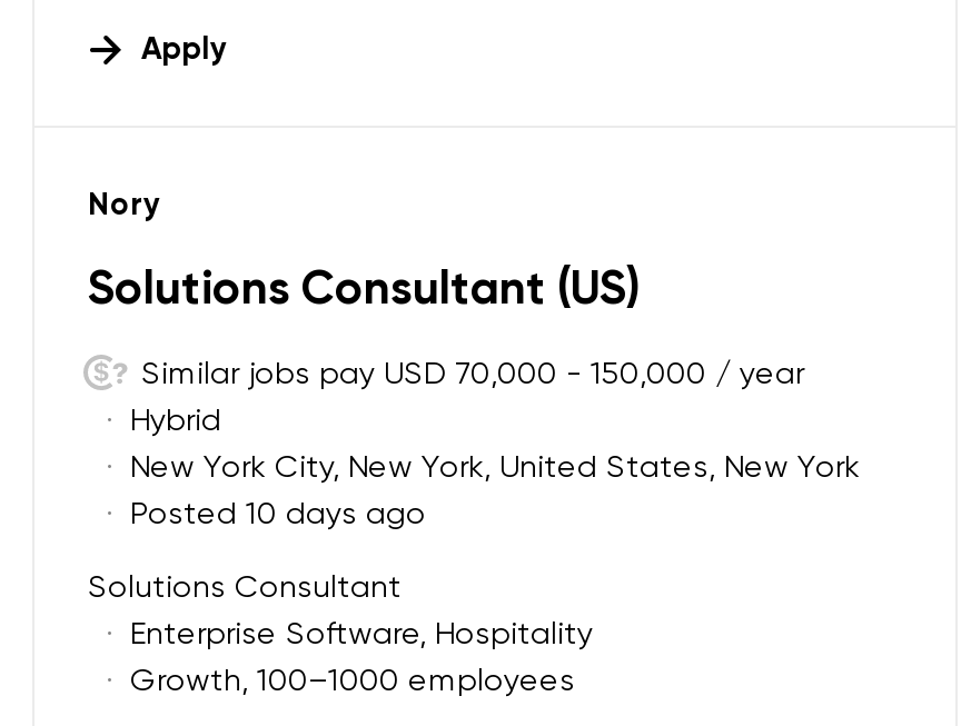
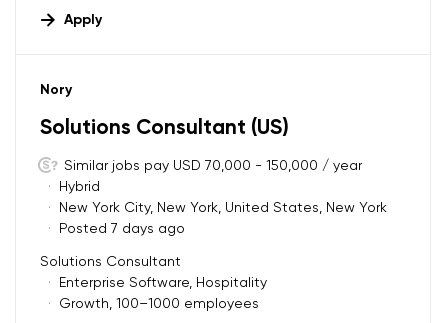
- Posted 10 days ago
+ Posted 7 days ago
